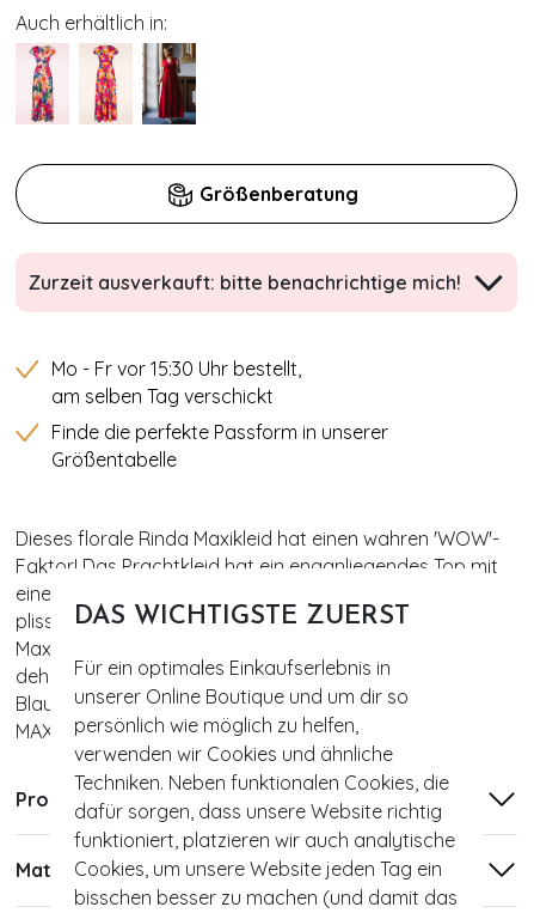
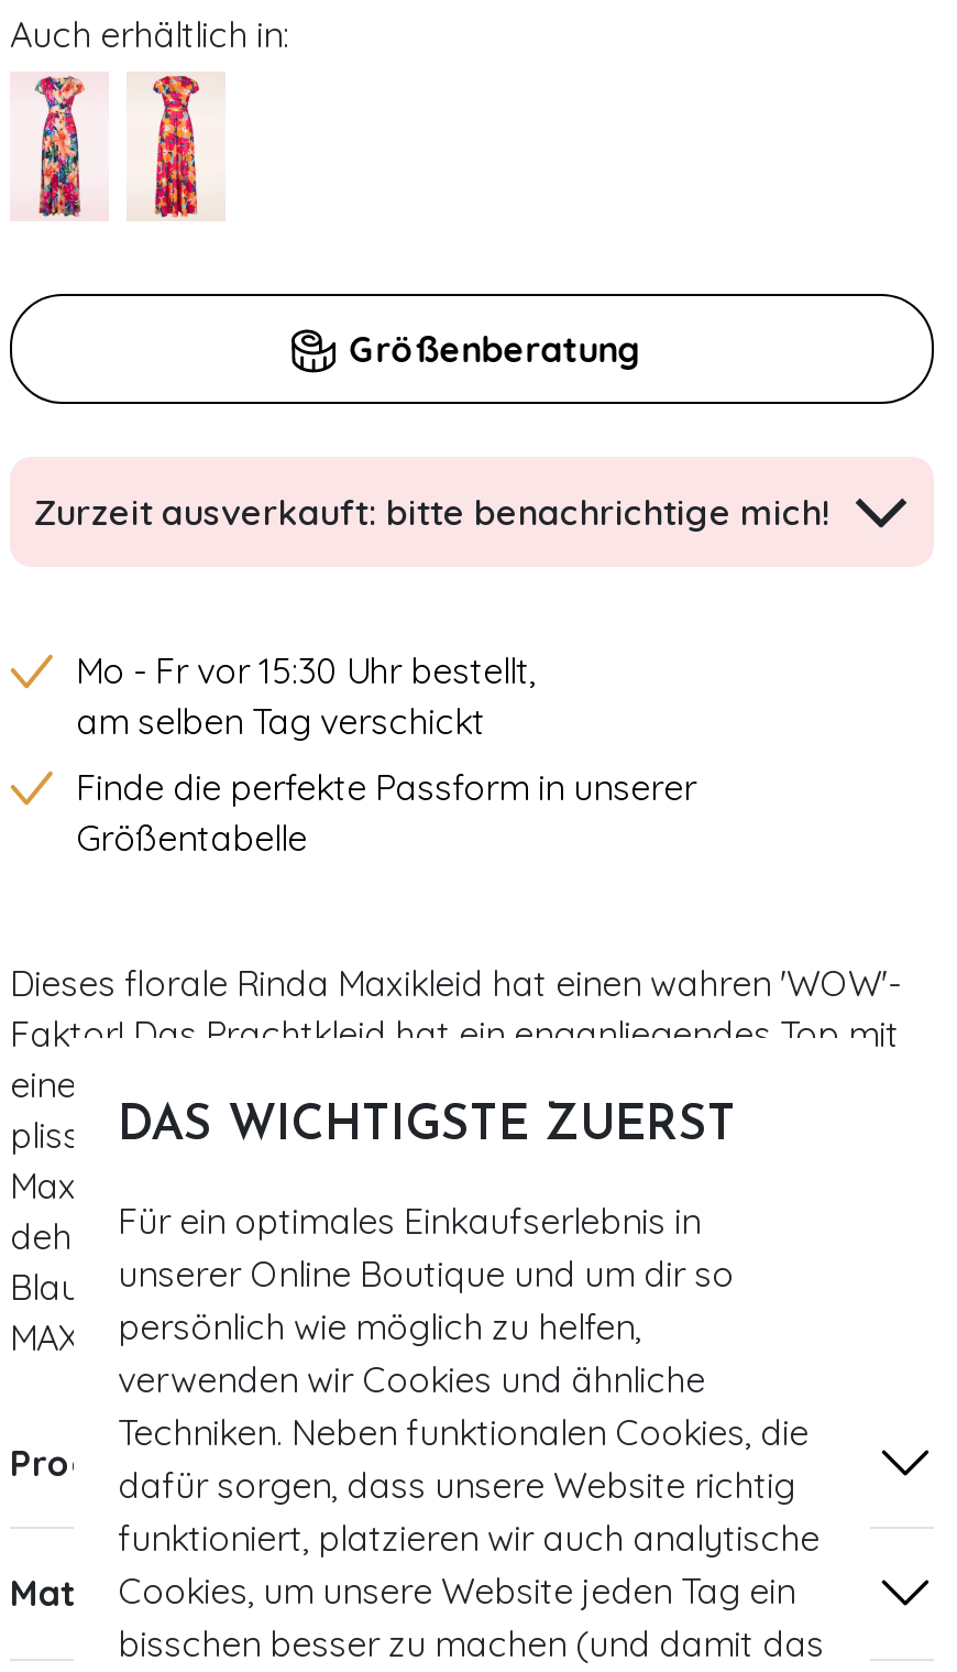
- [image]
